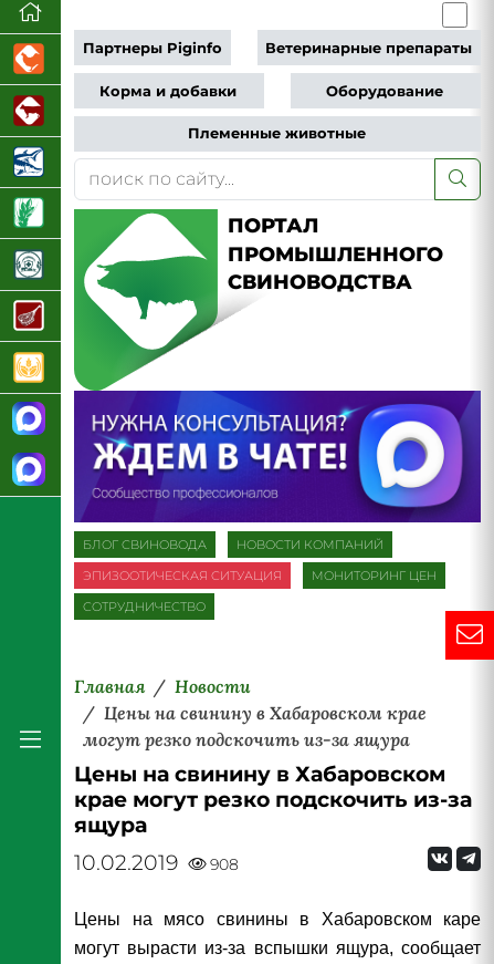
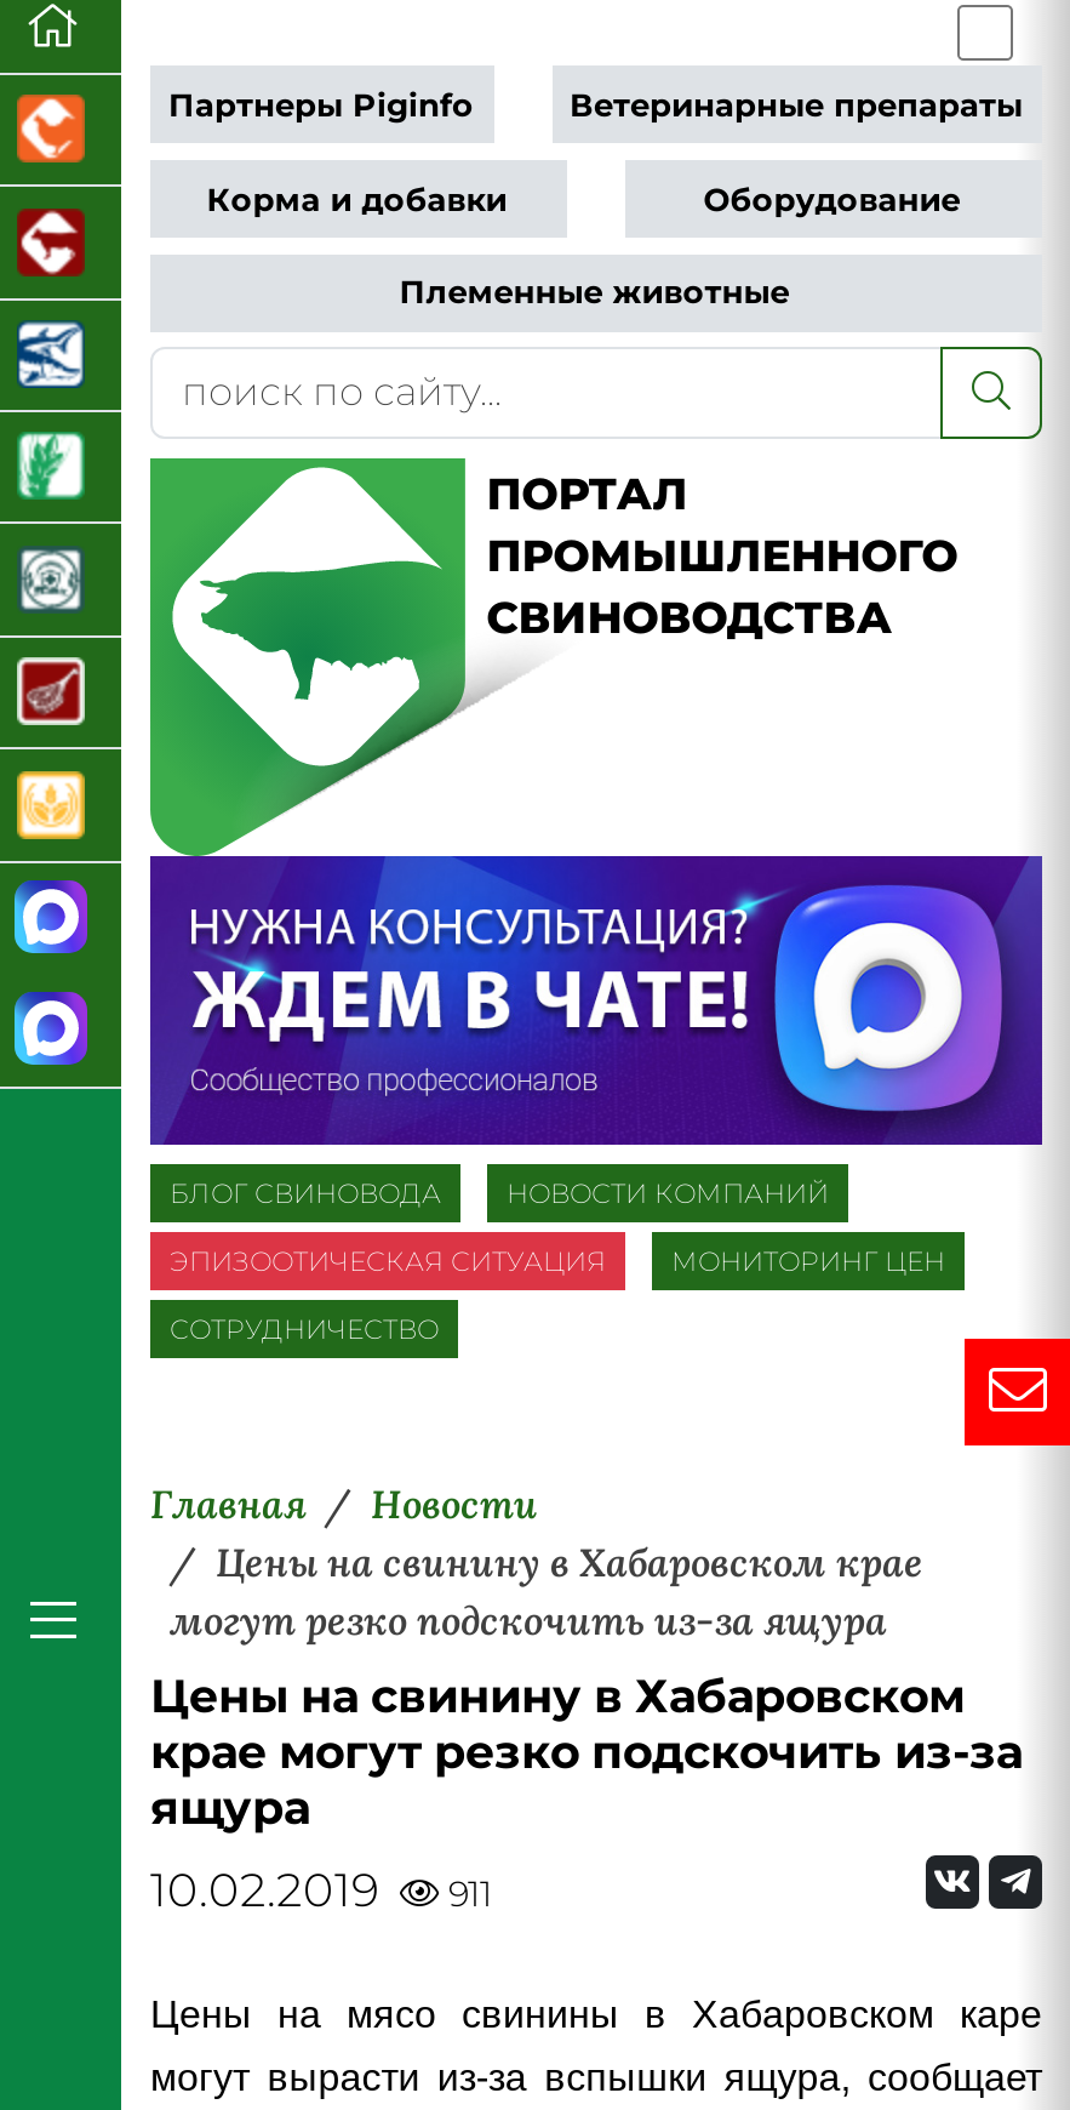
- 10.02.2019 908
+ 10.02.2019 911
